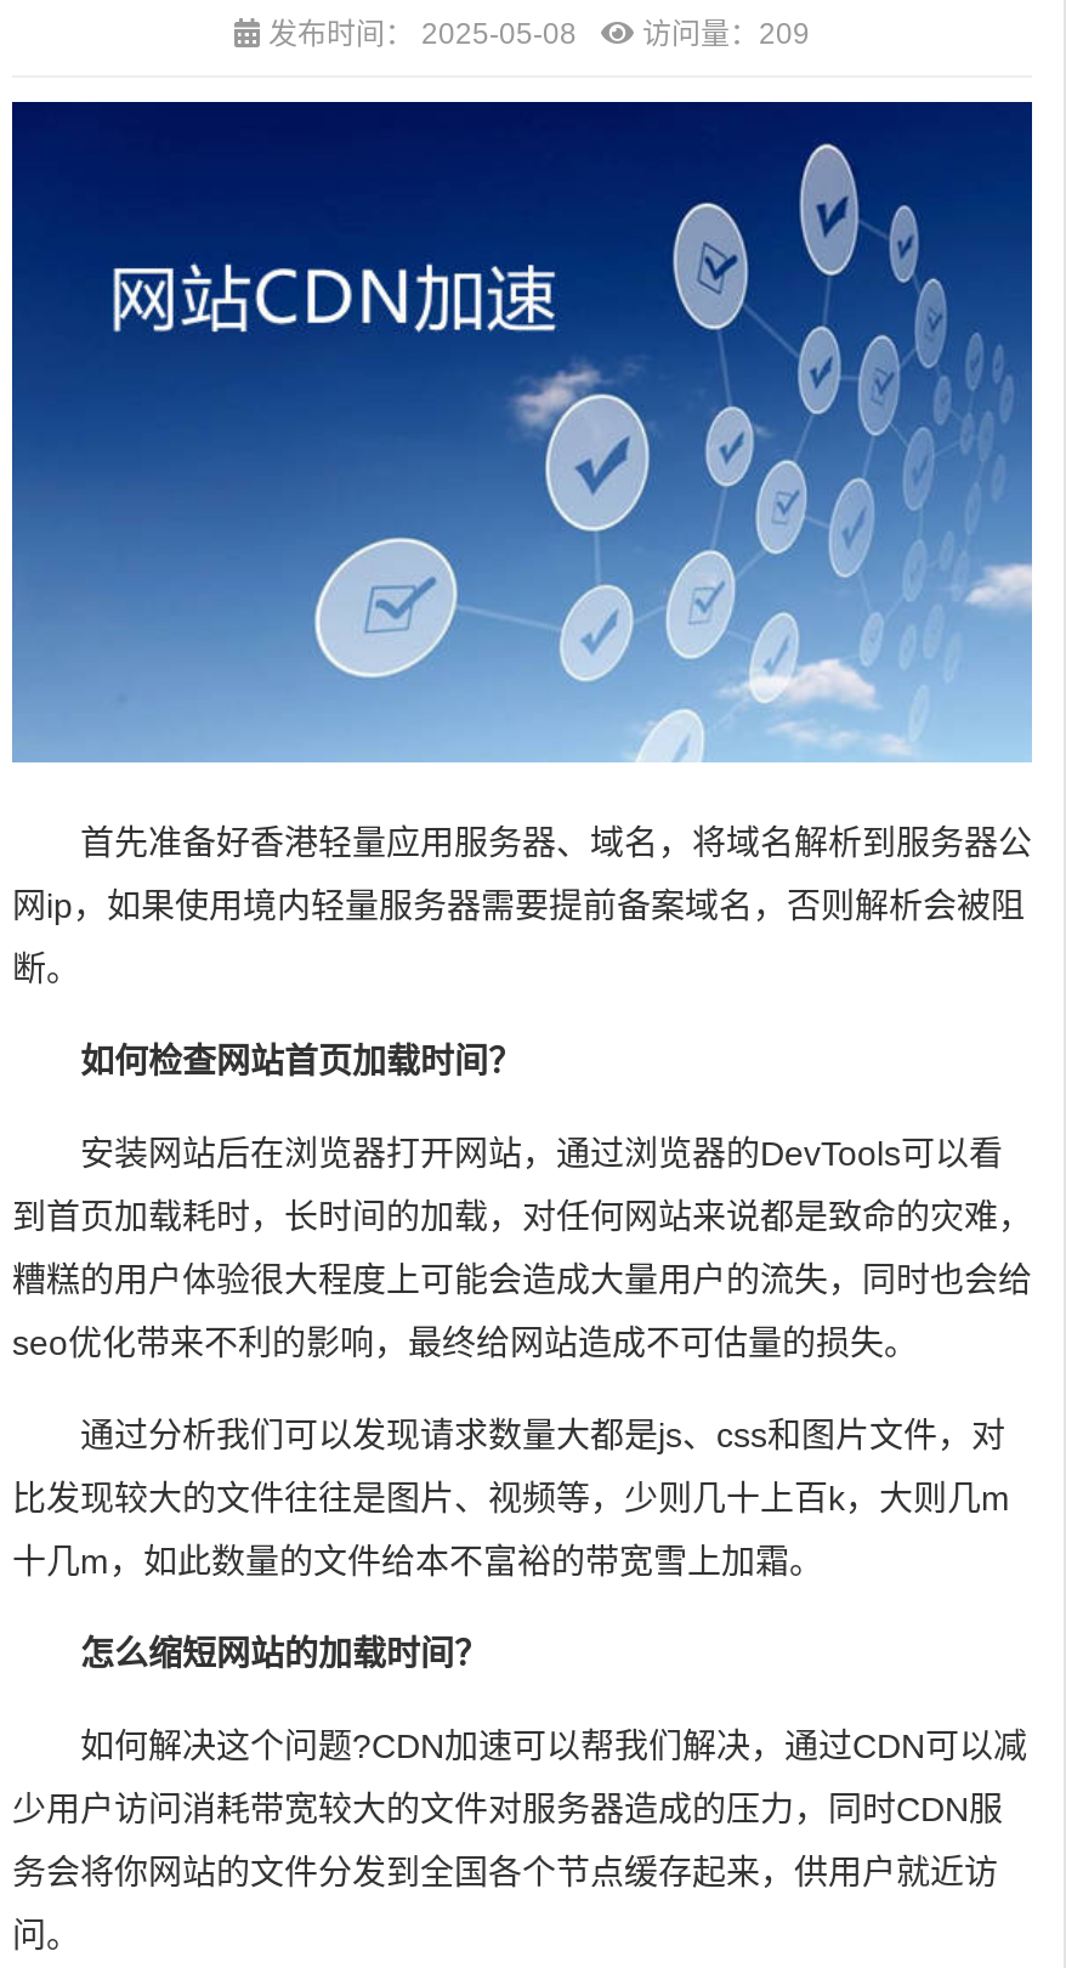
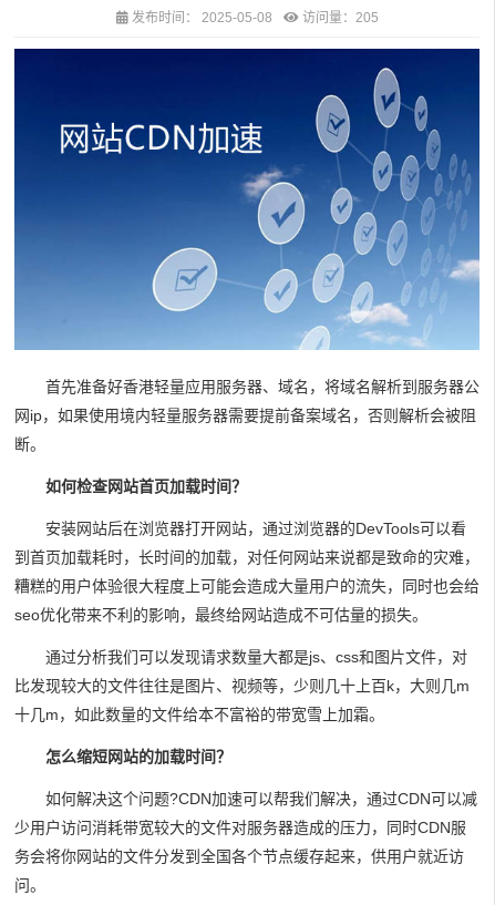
- 发布时间：2025-05-08 访问量：209
+ 发布时间：2025-05-08 访问量：205
